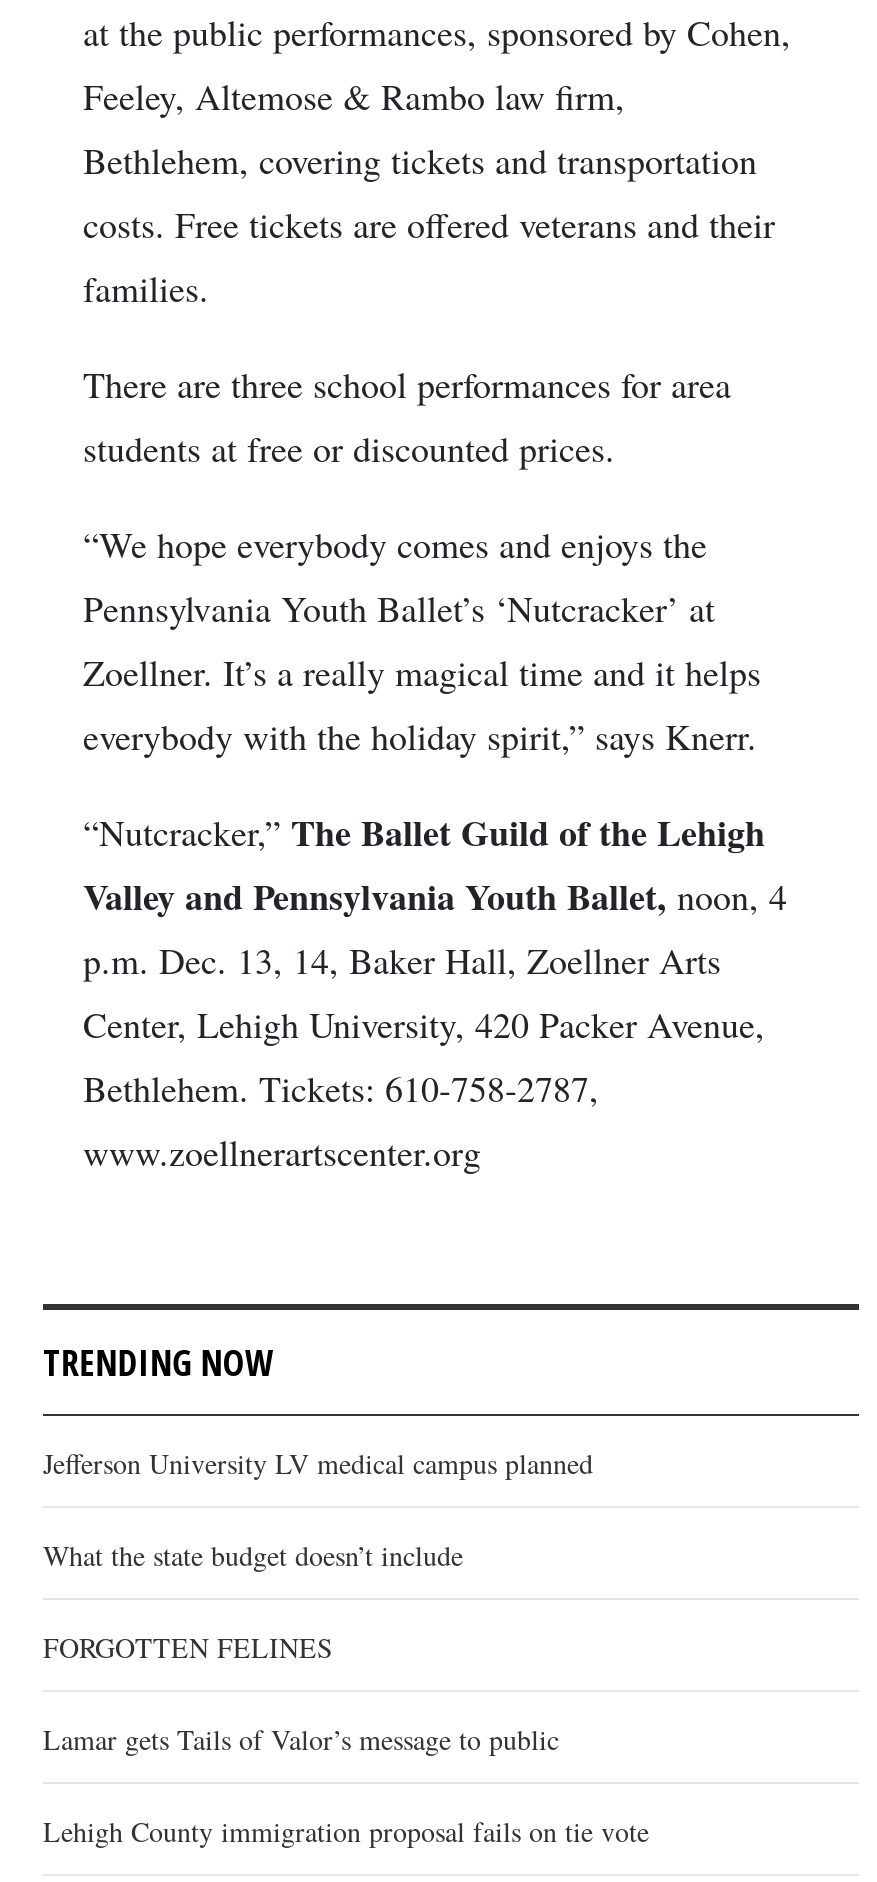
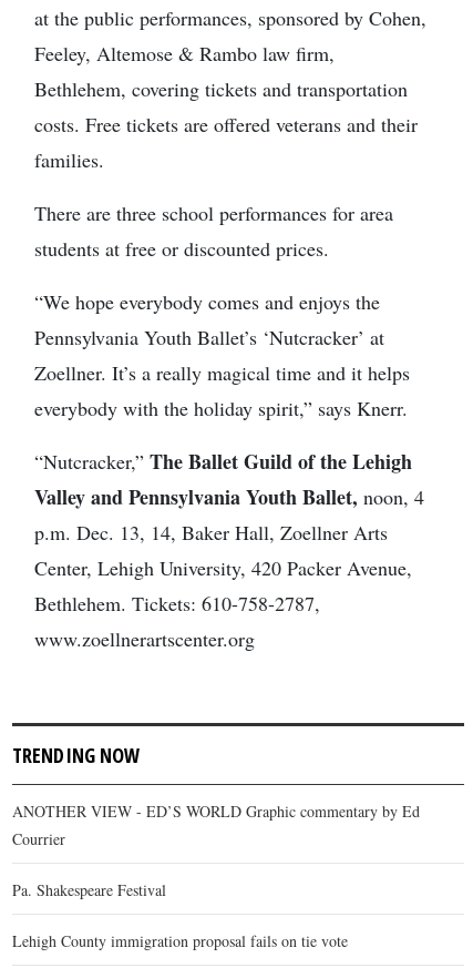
- Jefferson University LV medical campus planned
- What the state budget doesn’t include
- FORGOTTEN FELINES
- Lamar gets Tails of Valor’s message to public
+ ANOTHER VIEW - ED’S WORLD Graphic commentary by Ed
+ Courrier
+ Pa. Shakespeare Festival
